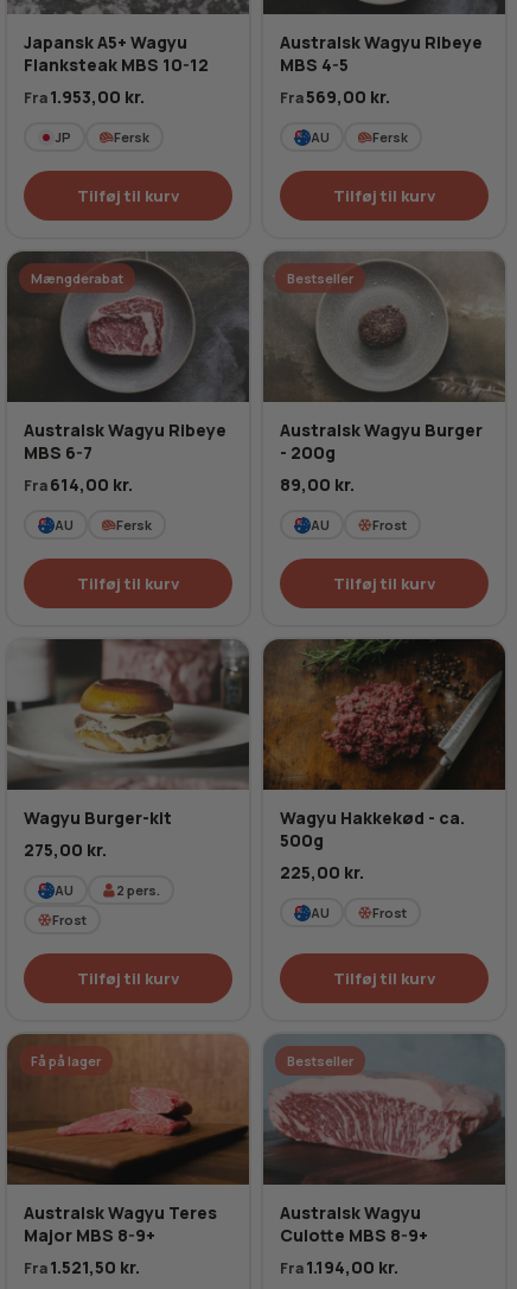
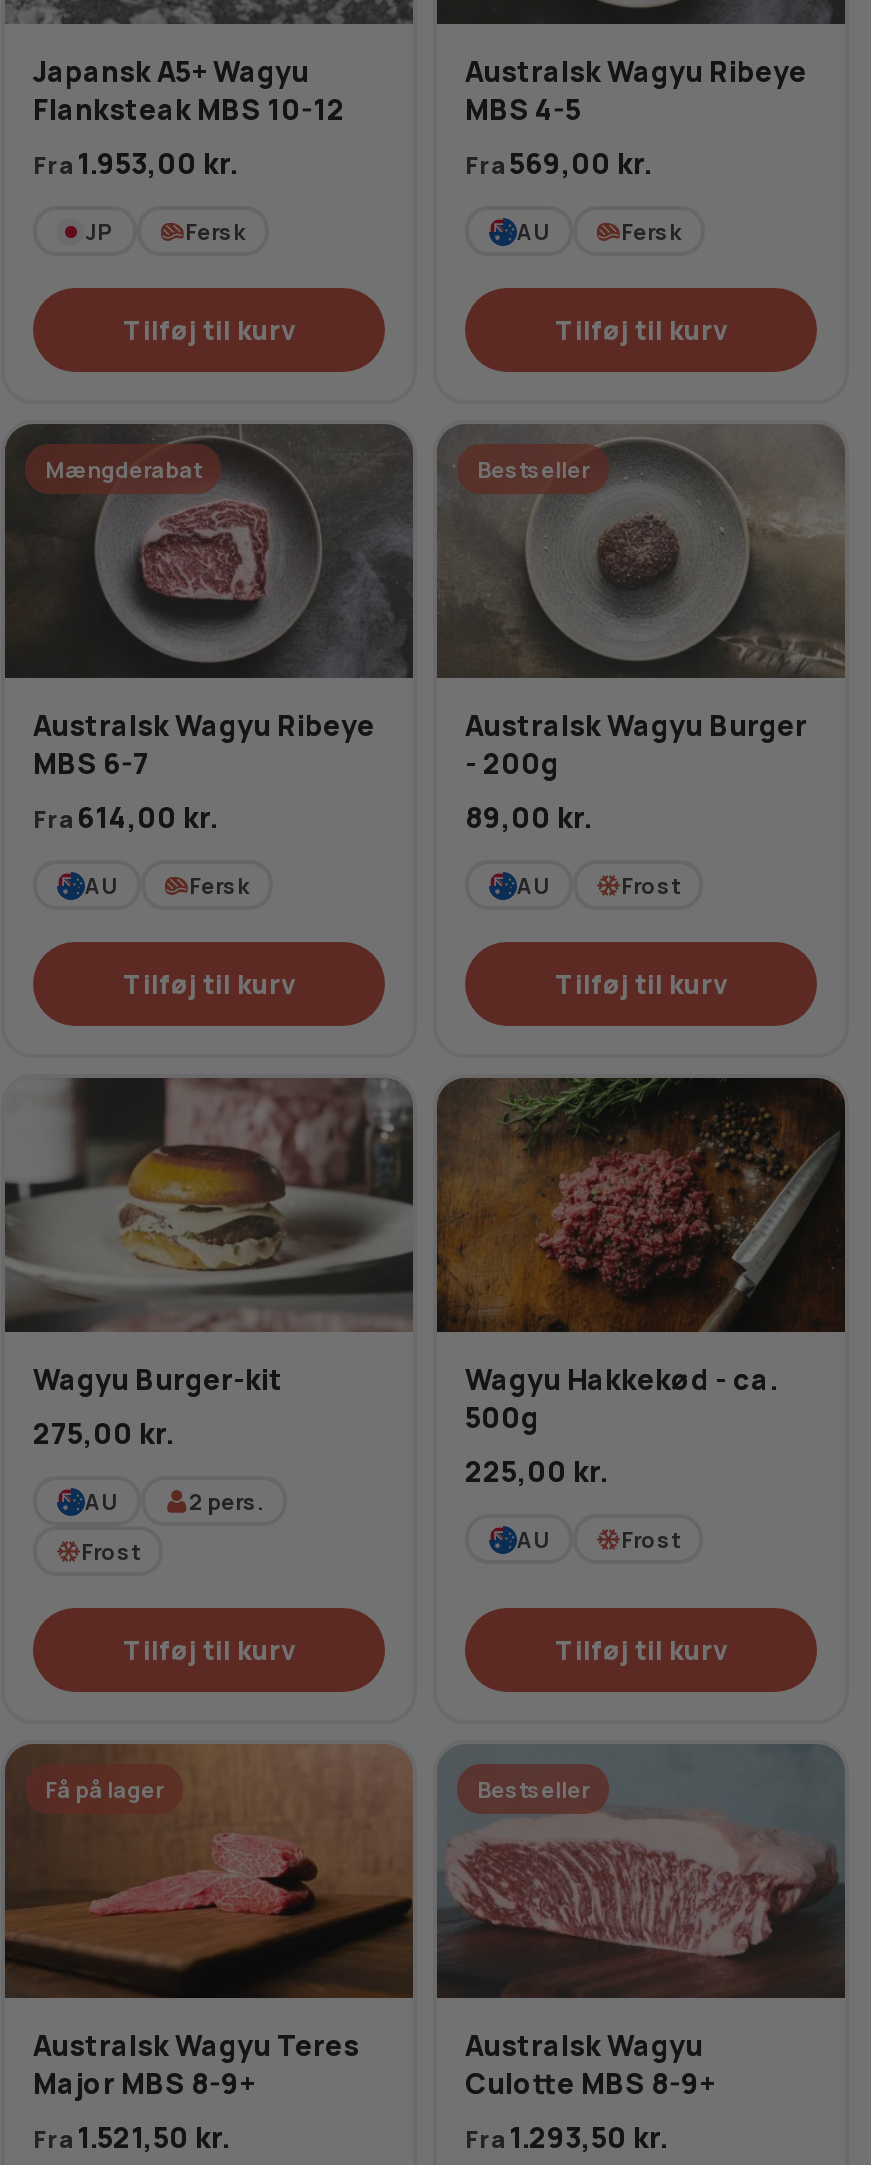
- Fra 1.194,00 kr.
+ Fra 1.293,50 kr.
